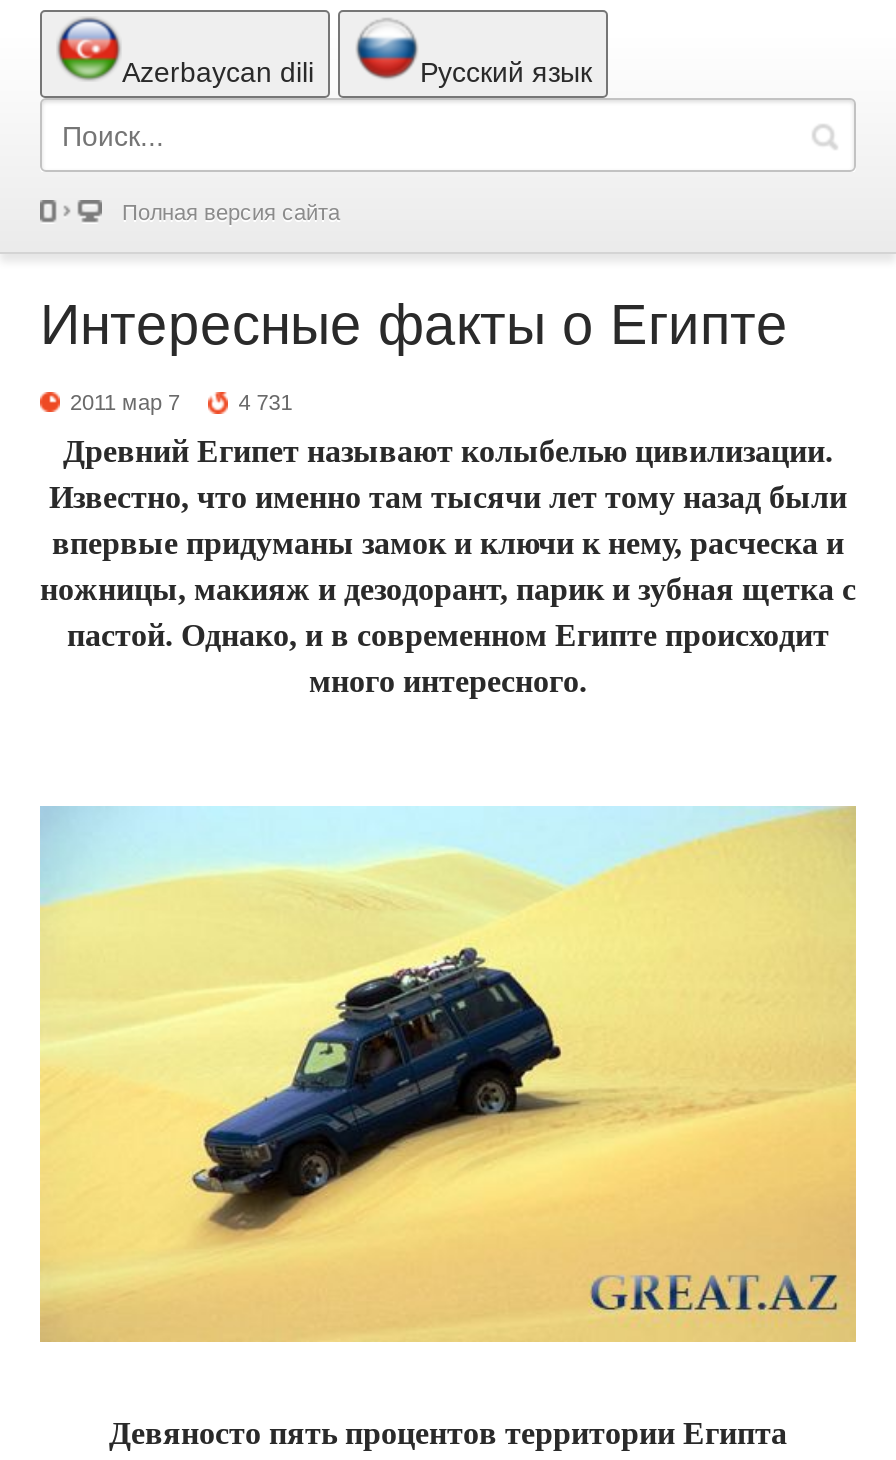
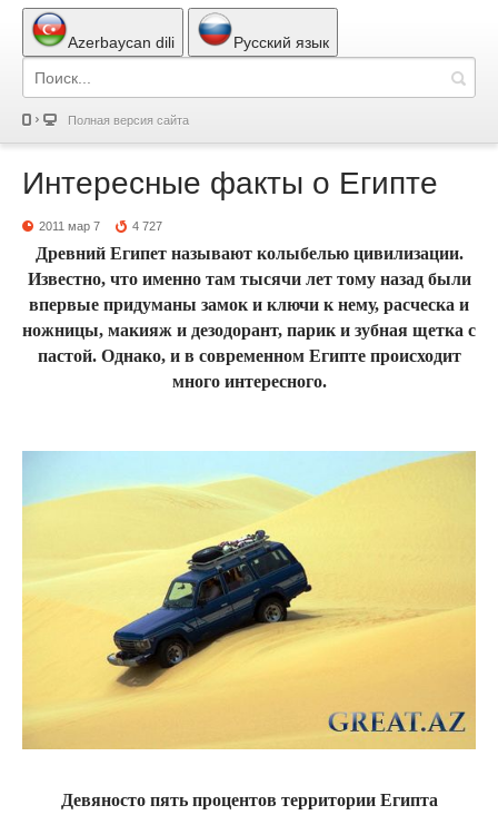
- 4 731
+ 4 727
